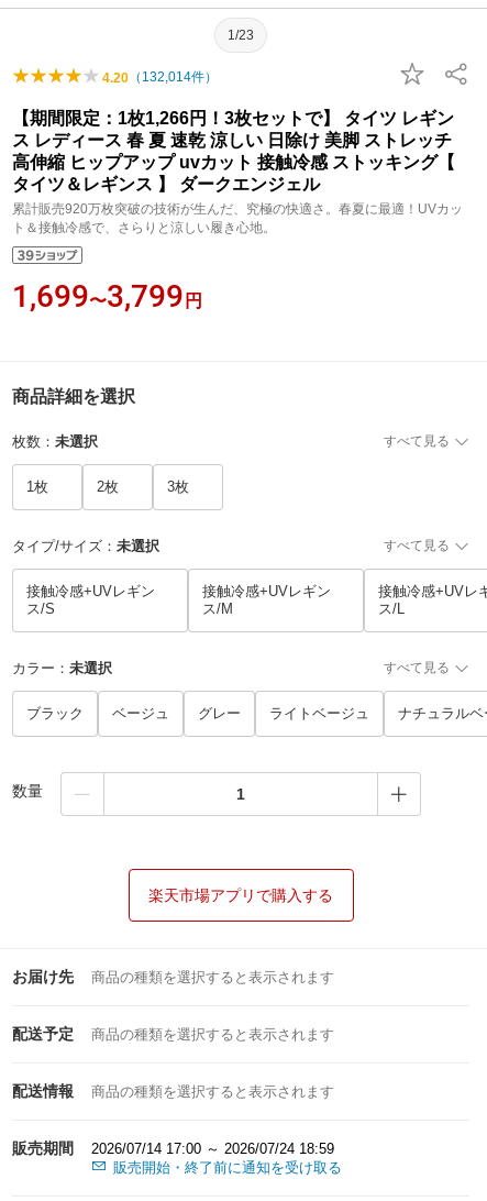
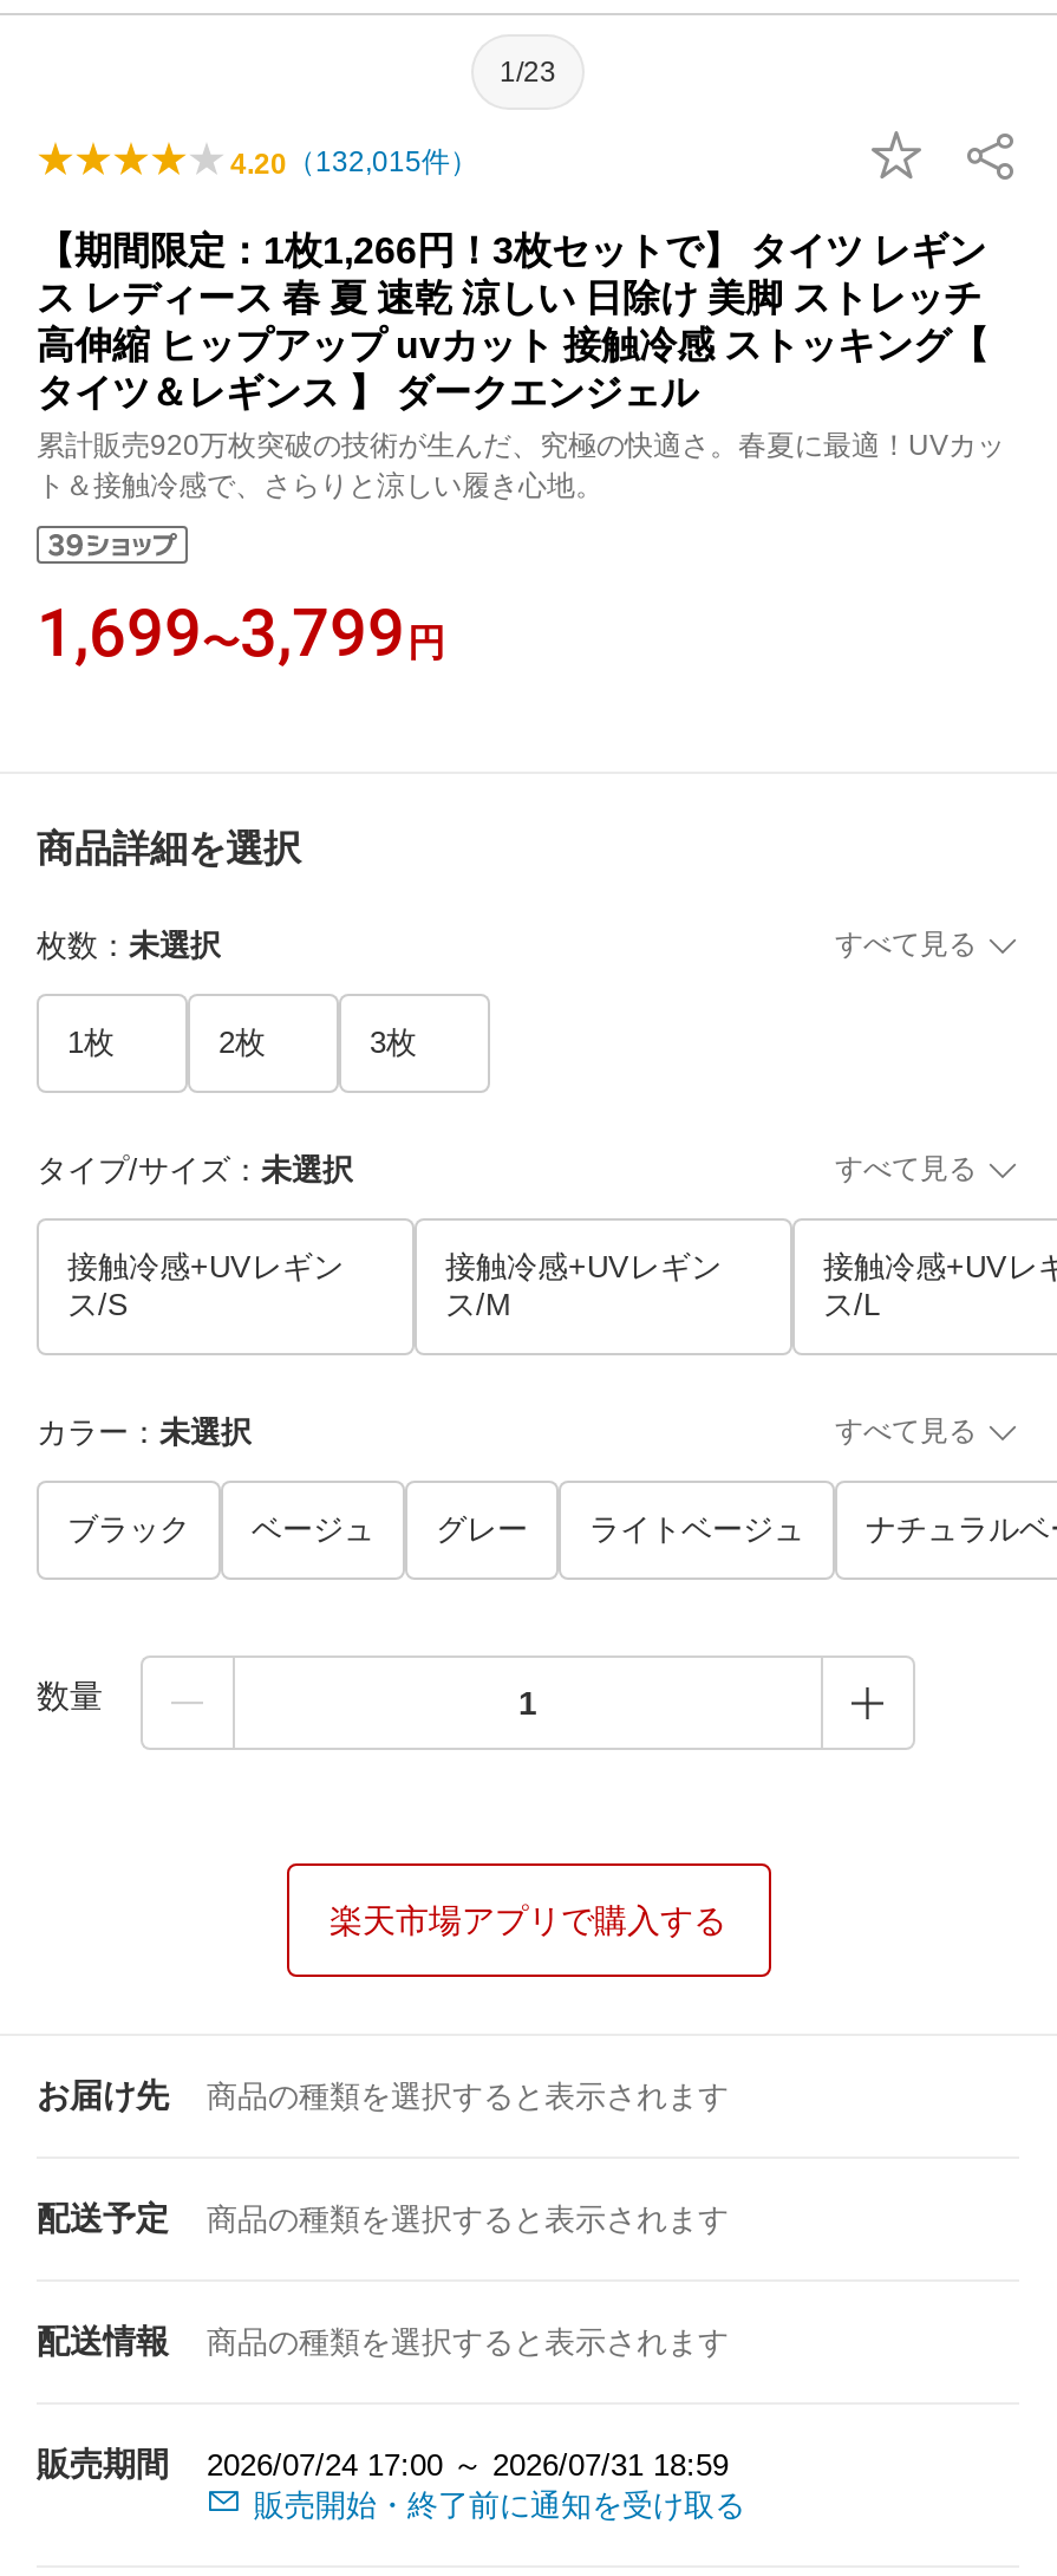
- 4.20（132,014件）
+ 4.20（132,015件）

- 販売期間 2026/07/14 17:00 ～ 2026/07/24 18:59
+ 販売期間 2026/07/24 17:00 ～ 2026/07/31 18:59
